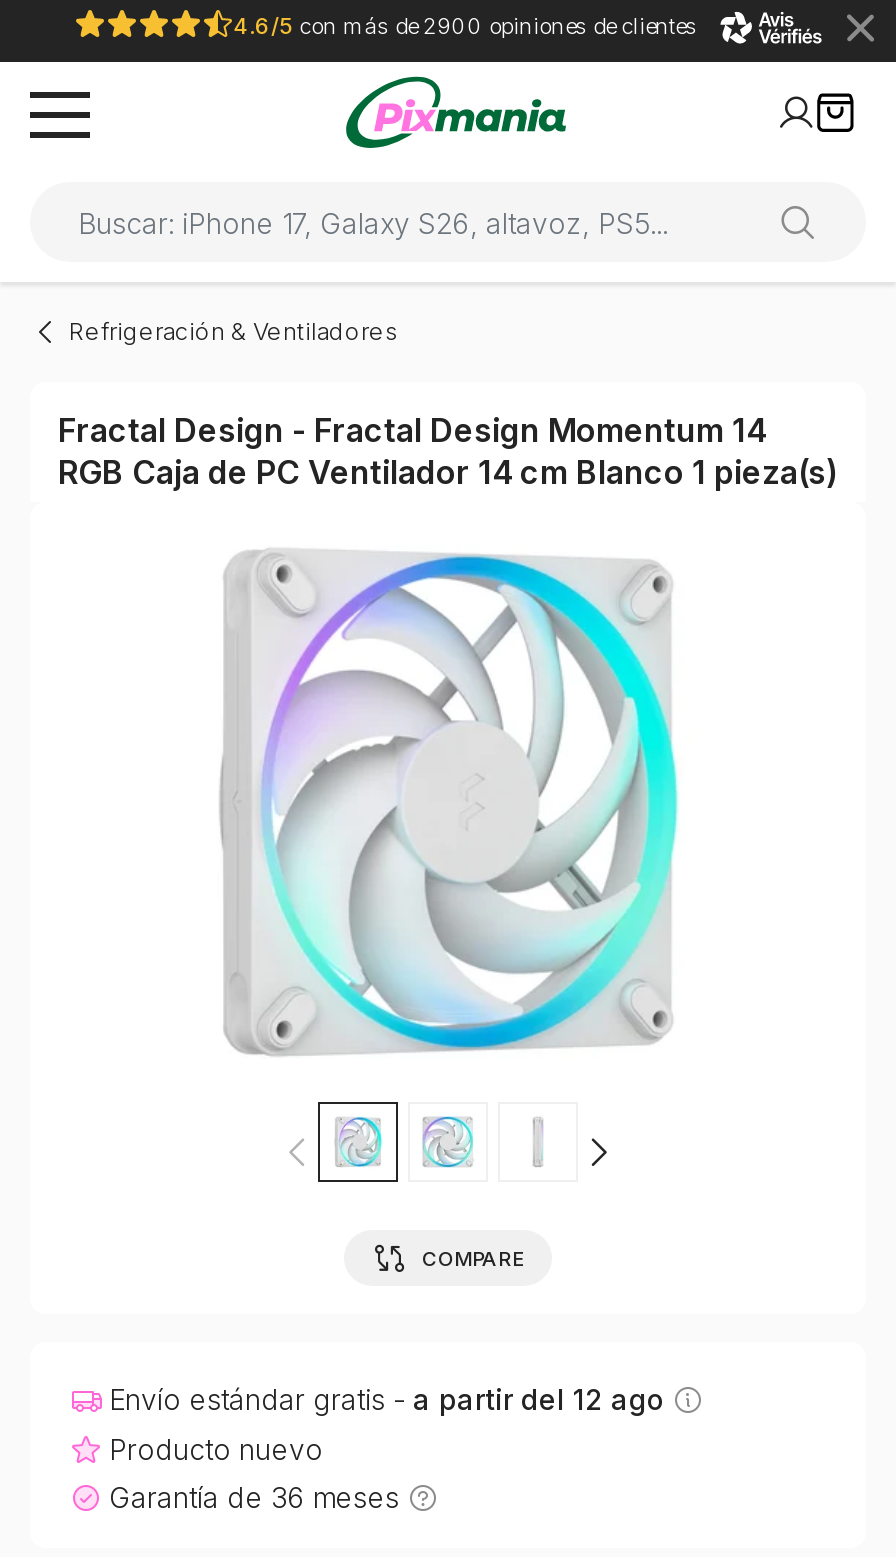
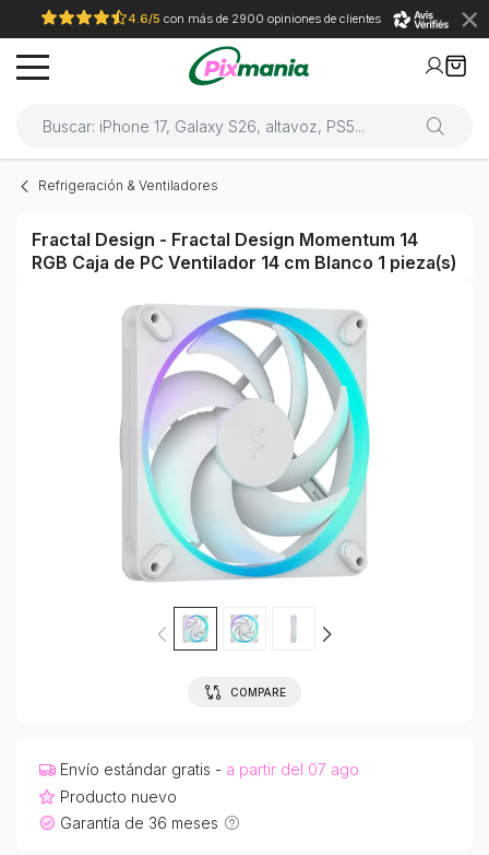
- Envío estándar gratis - a partir del 12 ago
+ Envío estándar gratis - a partir del 07 ago
